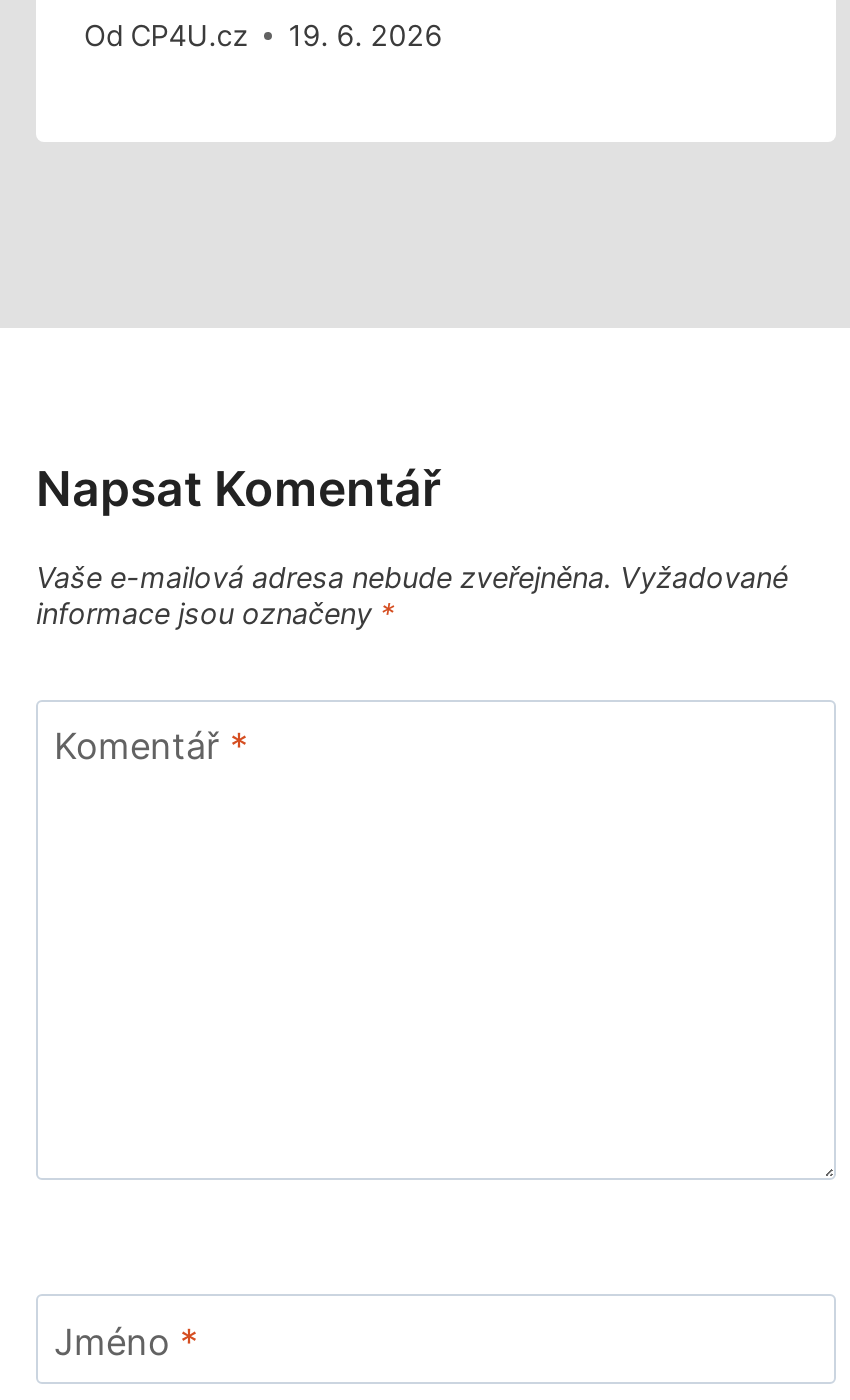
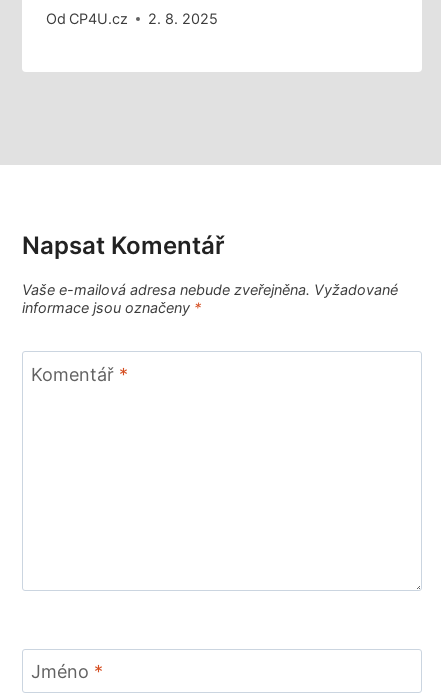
- Od CP4U.cz 19. 6. 2026
+ Od CP4U.cz 2. 8. 2025
